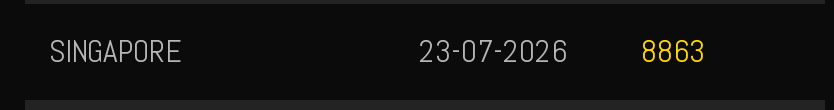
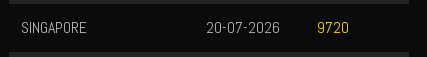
- 23-07-2026
+ 20-07-2026

- 8863
+ 9720
